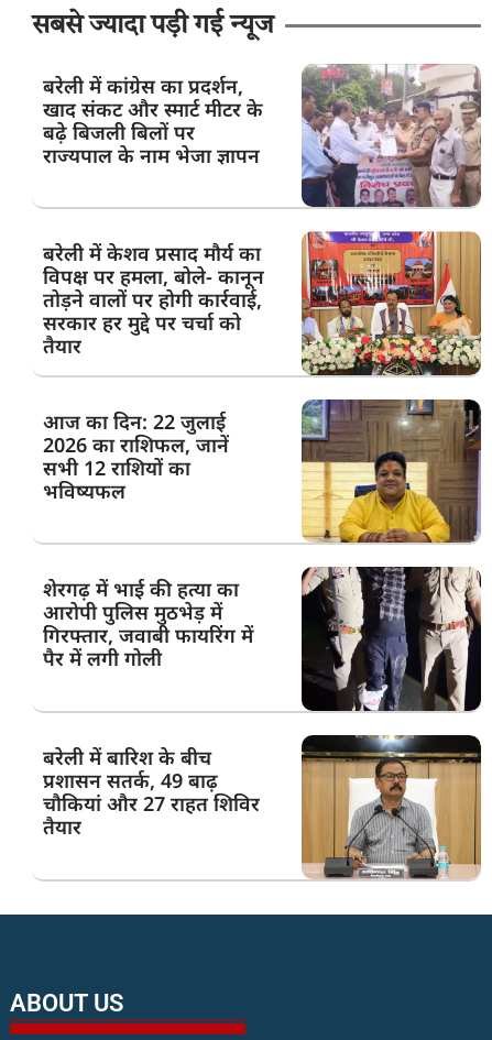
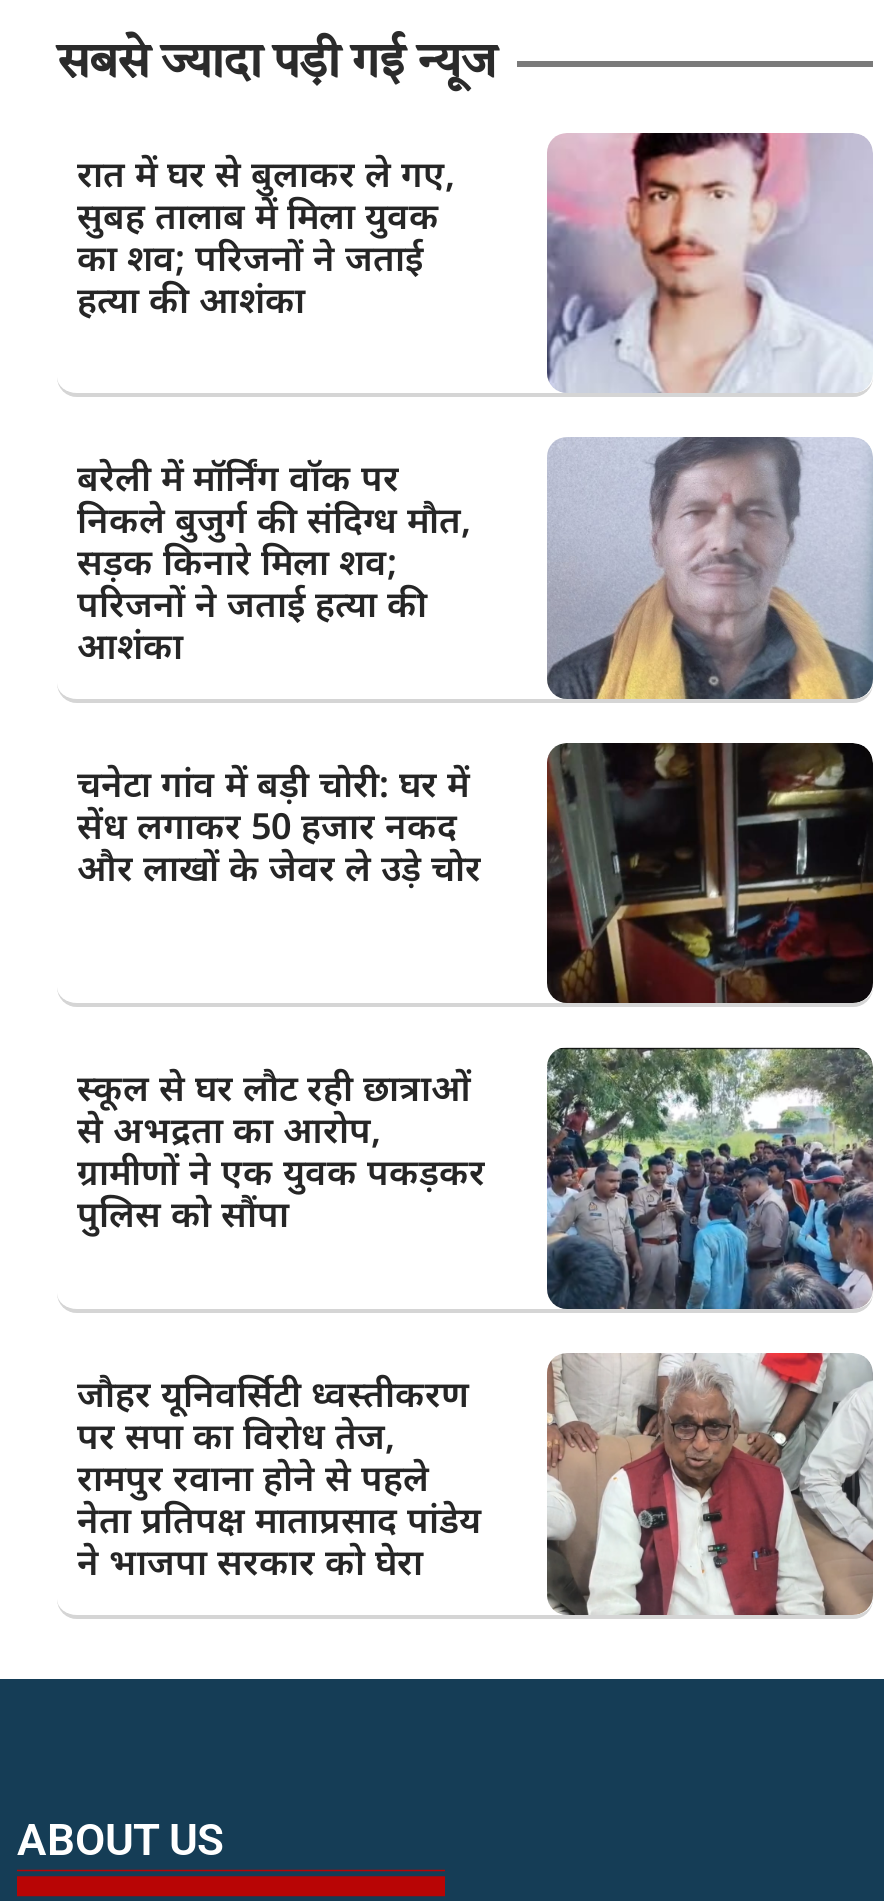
- [image]
+ [image]

- बरेली में कांग्रेस का प्रदर्शन,
- खाद संकट और स्मार्ट मीटर के
- बढ़े बिजली बिलों पर
- राज्यपाल के नाम भेजा ज्ञापन
+ रात में घर से बुलाकर ले गए,
+ सुबह तालाब में मिला युवक
+ का शव; परिजनों ने जताई
+ हत्या की आशंका

- [image]
- बरेली में केशव प्रसाद मौर्य का
- विपक्ष पर हमला, बोले- कानून
- तोड़ने वालों पर होगी कार्रवाई,
- सरकार हर मुद्दे पर चर्चा को
- तैयार
+ [image]
+ बरेली में मॉर्निंग वॉक पर
+ निकले बुजुर्ग की संदिग्ध मौत,
+ सड़क किनारे मिला शव;
+ परिजनों ने जताई हत्या की
+ आशंका

- [image]
+ [image]

- आज का दिन: 22 जुलाई
- 2026 का राशिफल, जानें
- सभी 12 राशियों का
- भविष्यफल
+ चनेटा गांव में बड़ी चोरी: घर में
+ सेंध लगाकर 50 हजार नकद
+ और लाखों के जेवर ले उड़े चोर

- [image]
+ [image]

- शेरगढ़ में भाई की हत्या का
- आरोपी पुलिस मुठभेड़ में
- गिरफ्तार, जवाबी फायरिंग में
- पैर में लगी गोली
+ स्कूल से घर लौट रही छात्राओं
+ से अभद्रता का आरोप,
+ ग्रामीणों ने एक युवक पकड़कर
+ पुलिस को सौंपा

- [image]
- बरेली में बारिश के बीच
- प्रशासन सतर्क, 49 बाढ़
- चौकियां और 27 राहत शिविर
- तैयार
+ [image]
+ जौहर यूनिवर्सिटी ध्वस्तीकरण
+ पर सपा का विरोध तेज,
+ रामपुर रवाना होने से पहले
+ नेता प्रतिपक्ष माताप्रसाद पांडेय
+ ने भाजपा सरकार को घेरा
